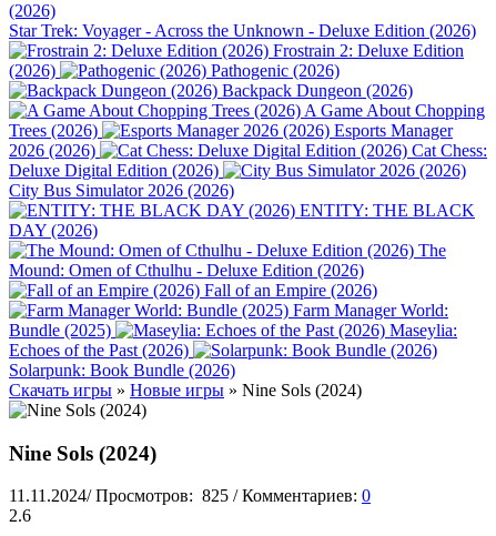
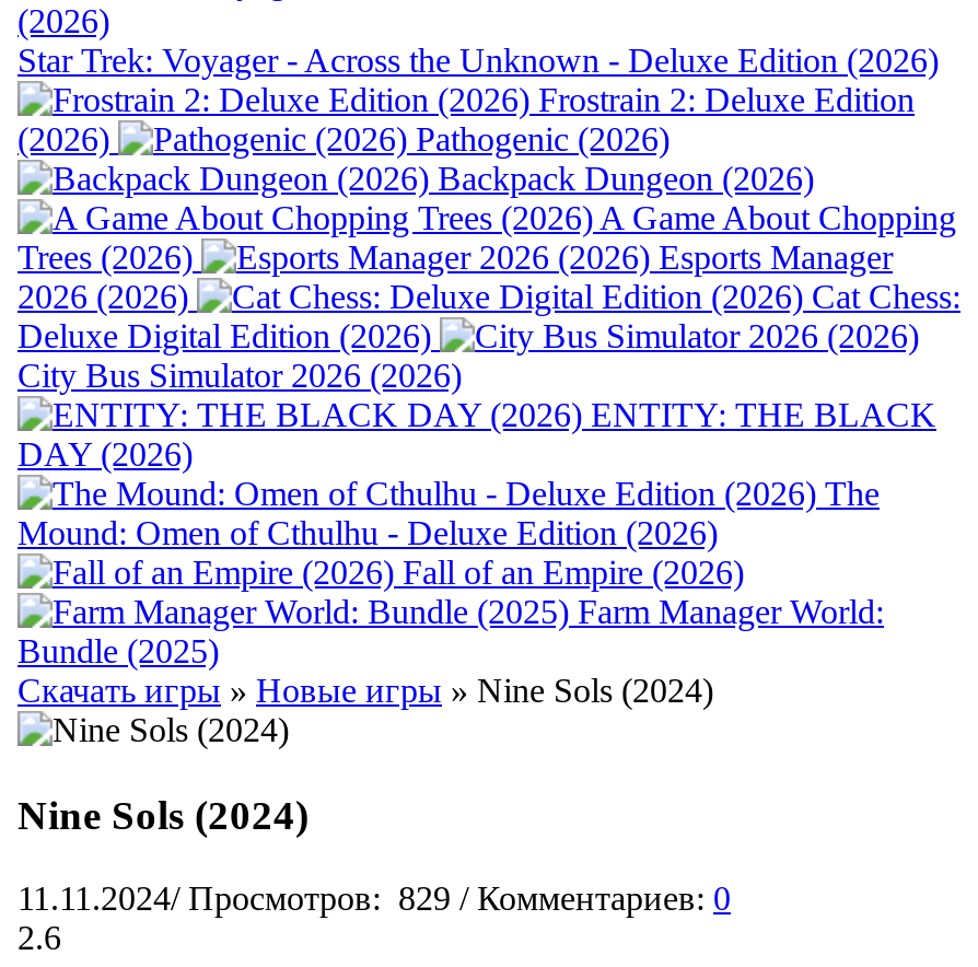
- Maseylia:
- Echoes of the Past (2026)
- Solarpunk: Book Bundle (2026)

- 11.11.2024/ Просмотров: 825 / Комментариев: 0
+ 11.11.2024/ Просмотров: 829 / Комментариев: 0
